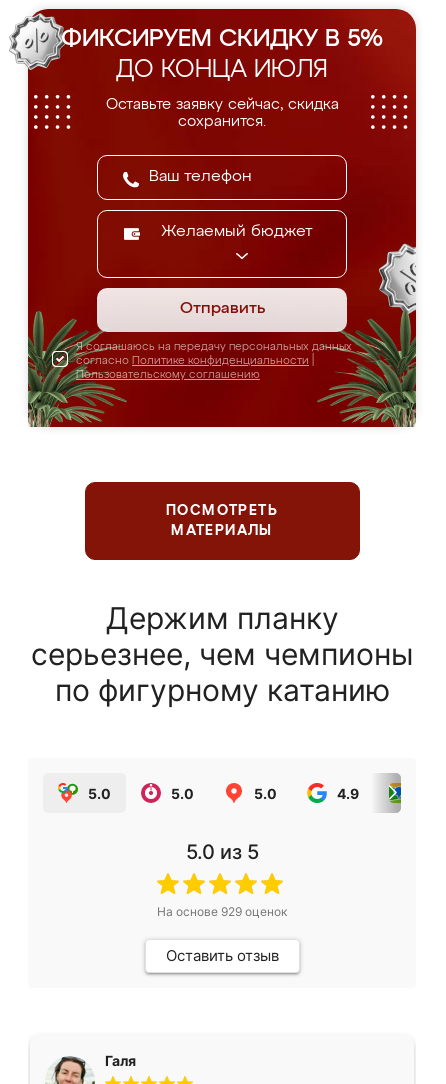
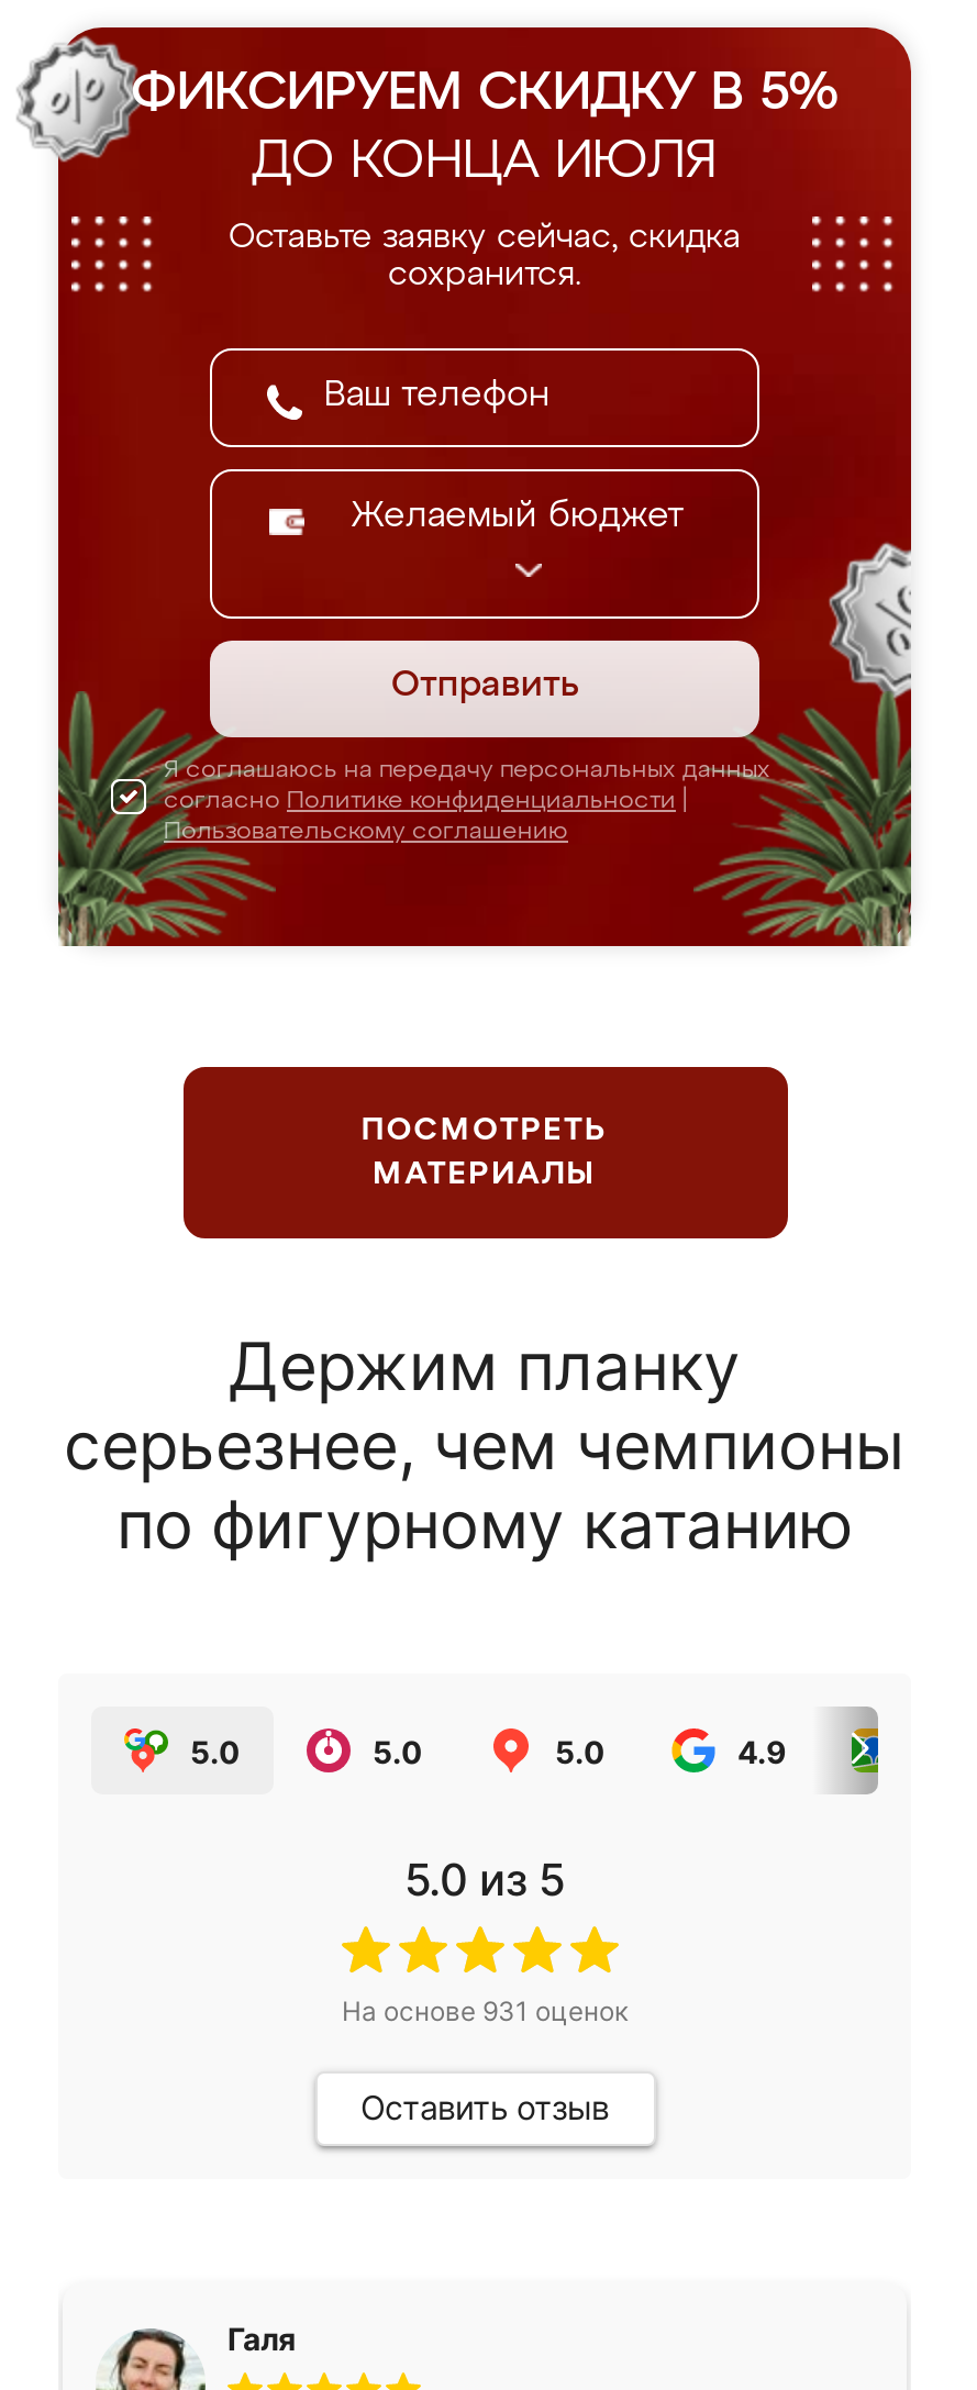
- На основе 929 оценок
+ На основе 931 оценок
